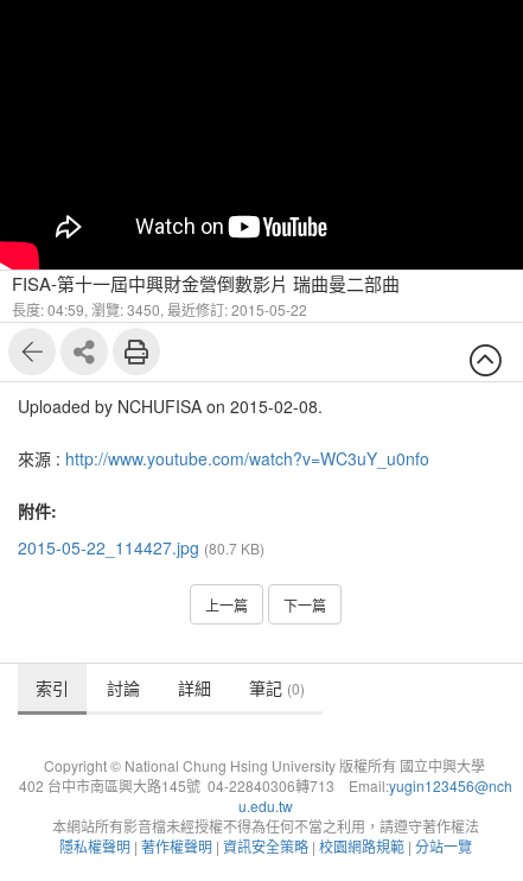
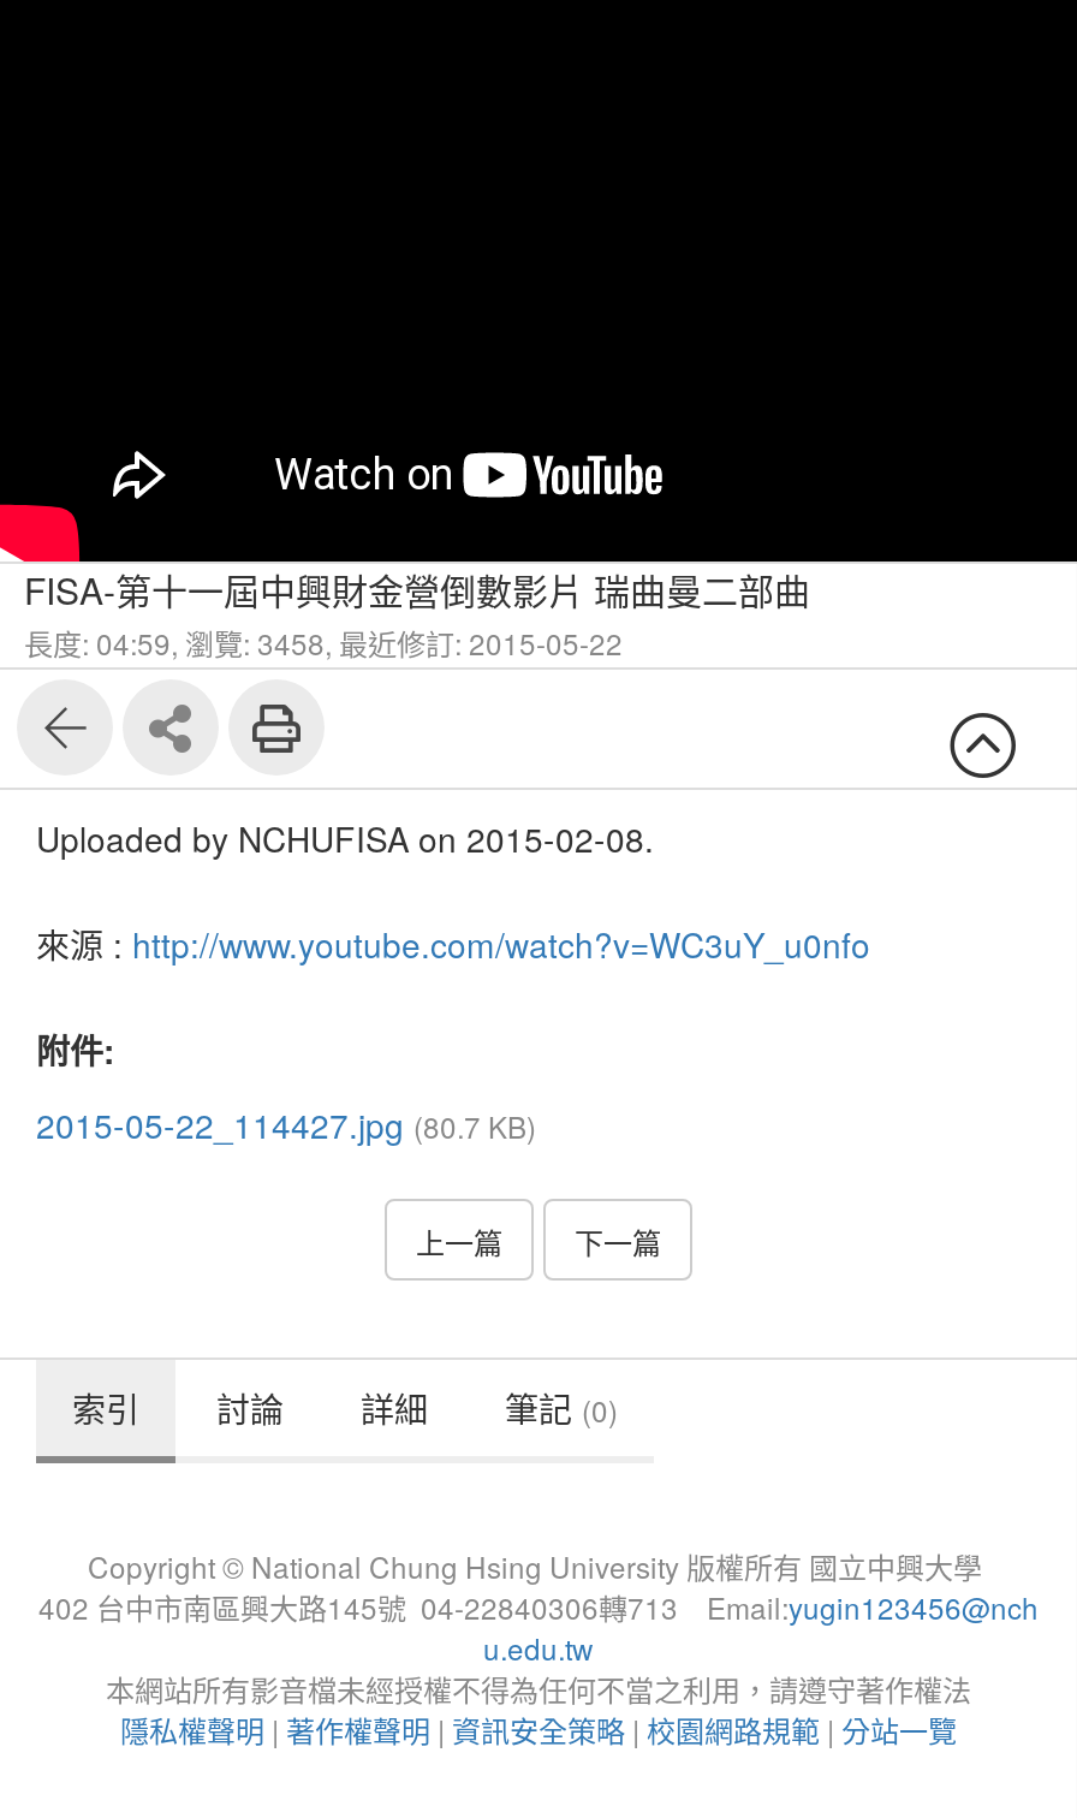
- 長度: 04:59,瀏覽: 3450,最近修訂: 2015-05-22
+ 長度: 04:59,瀏覽: 3458,最近修訂: 2015-05-22
